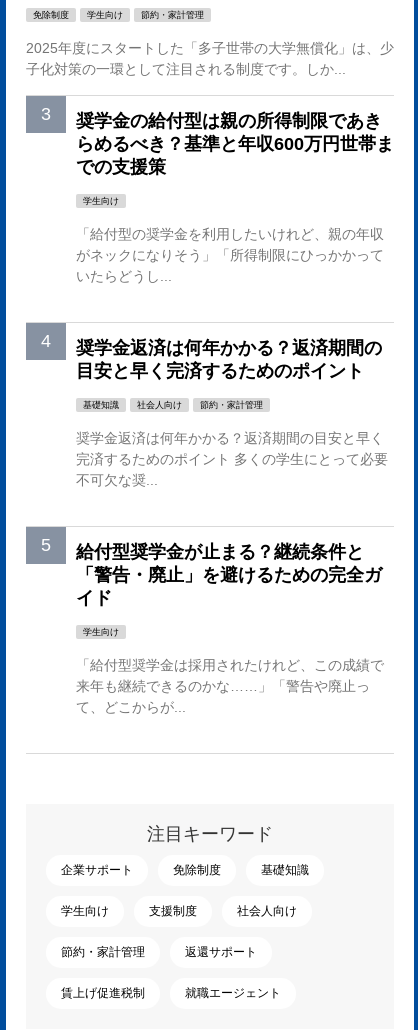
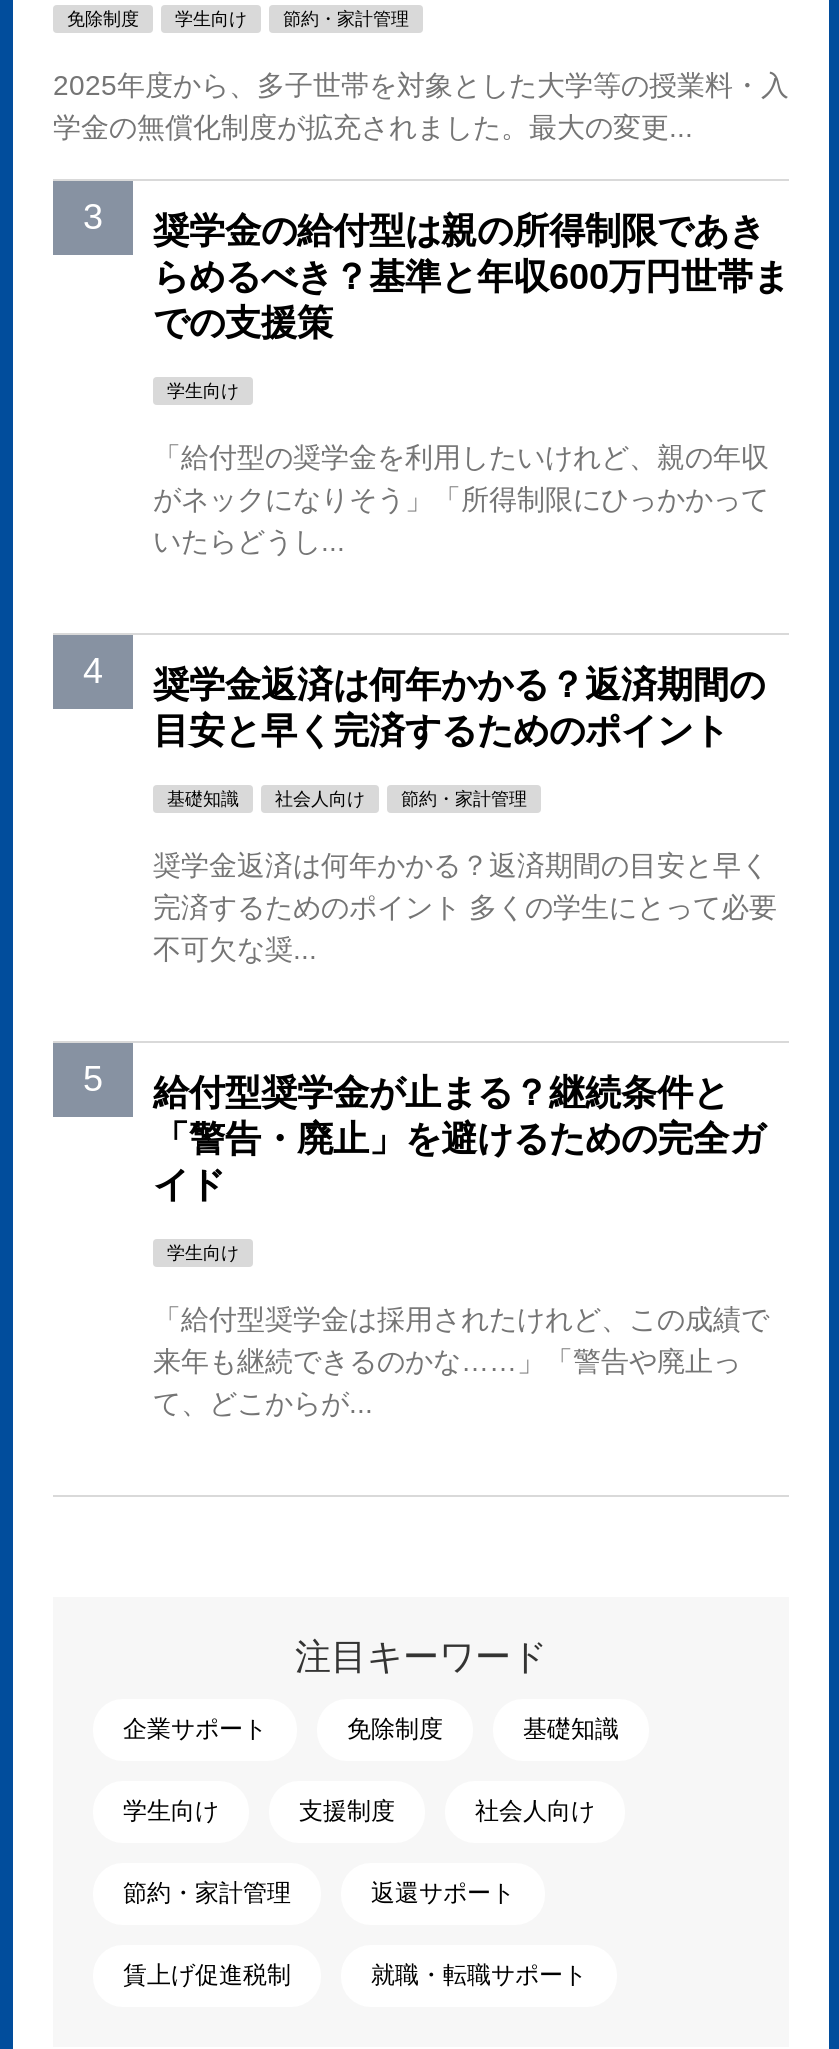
- 2025年度にスタートした「多子世帯の大学無償化」は、少
- 子化対策の一環として注目される制度です。しか...
+ 2025年度から、多子世帯を対象とした大学等の授業料・入
+ 学金の無償化制度が拡充されました。最大の変更...

- 就職エージェント
+ 就職・転職サポート
